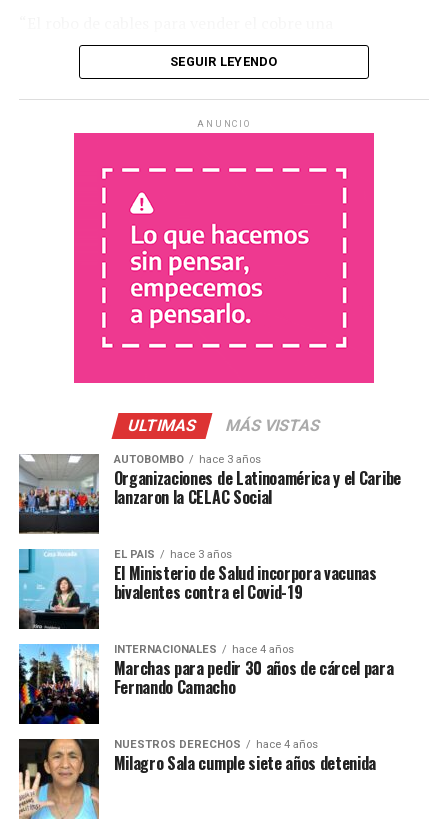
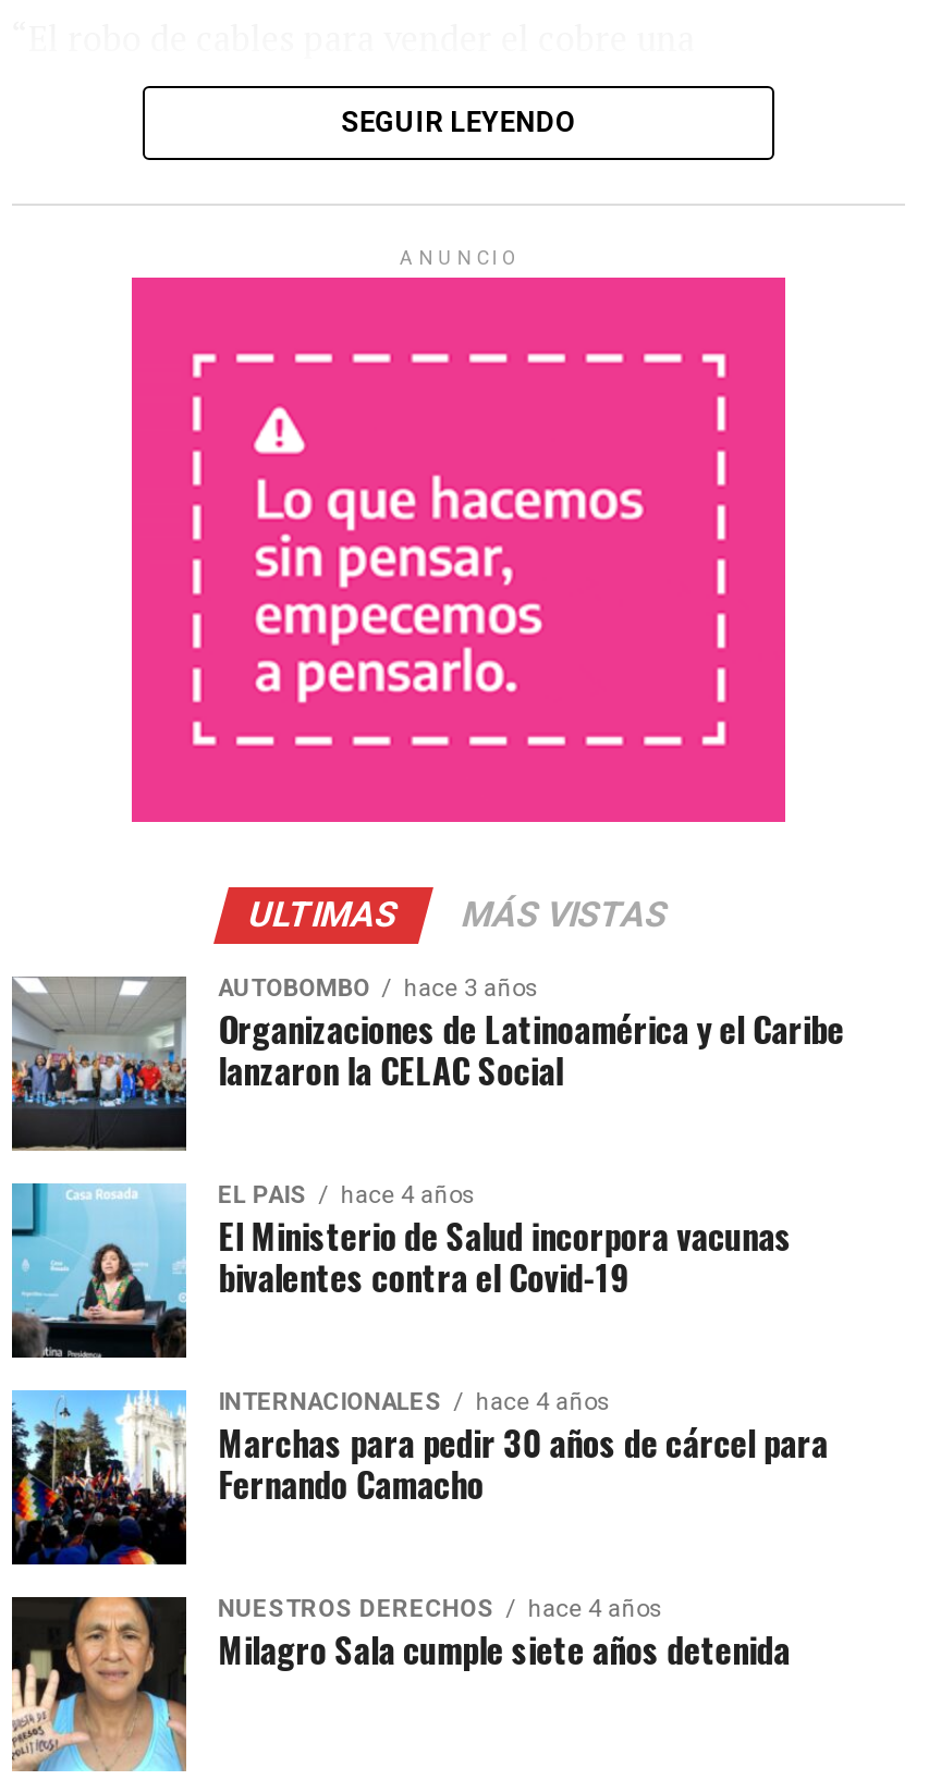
- EL PAIS hace 3 años
+ EL PAIS hace 4 años
